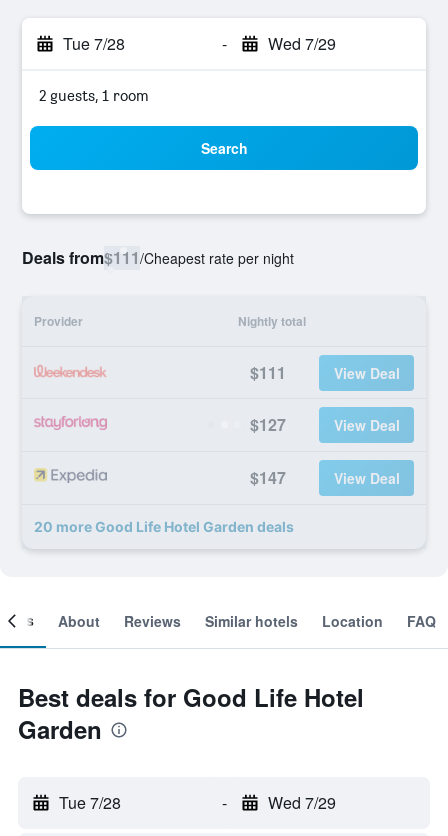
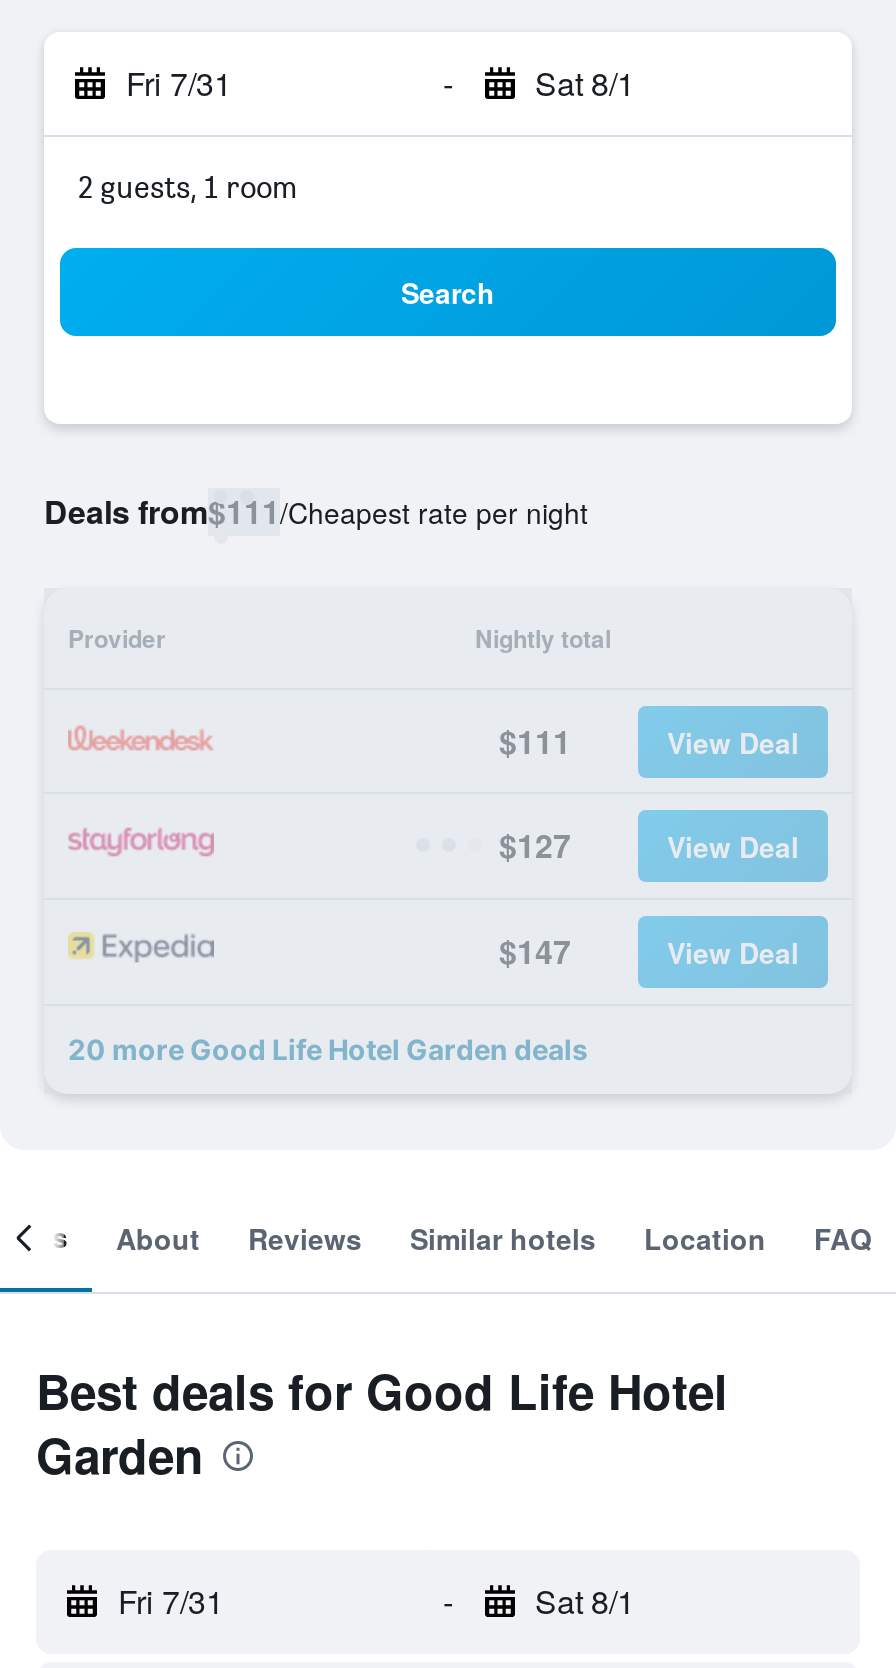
- Tue 7/28
+ Fri 7/31

- Wed 7/29
+ Sat 8/1

- Tue 7/28
+ Fri 7/31

- Wed 7/29
+ Sat 8/1
